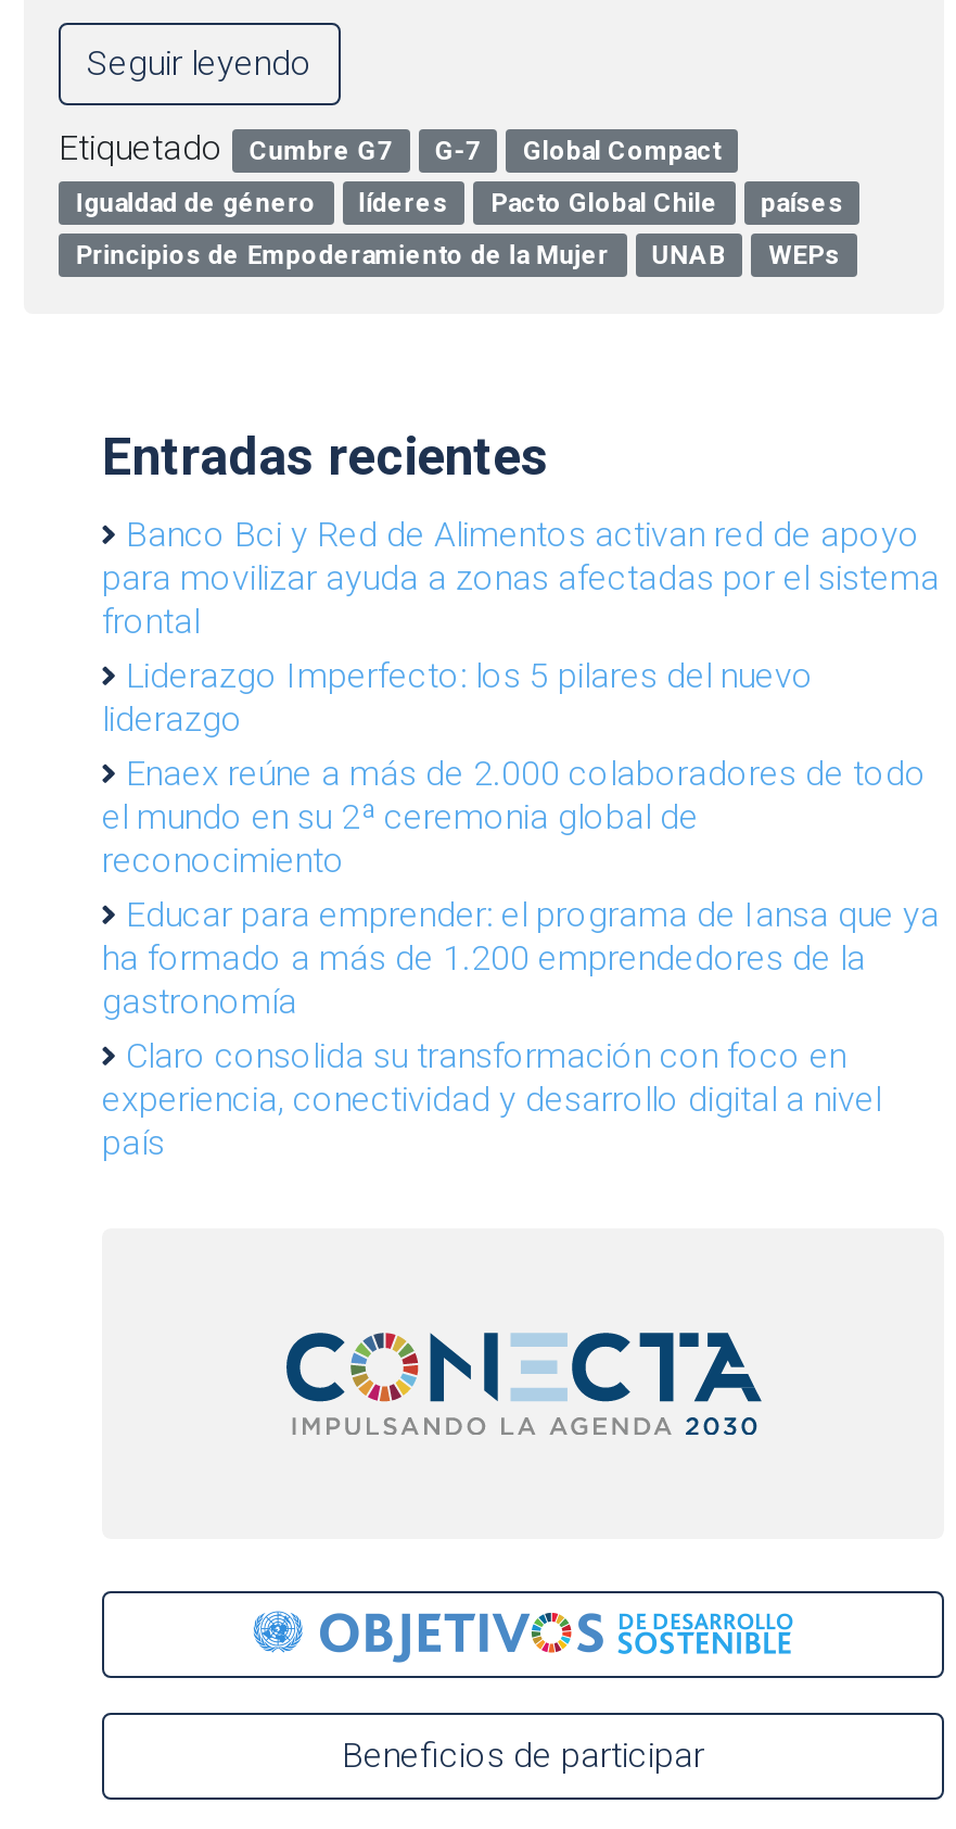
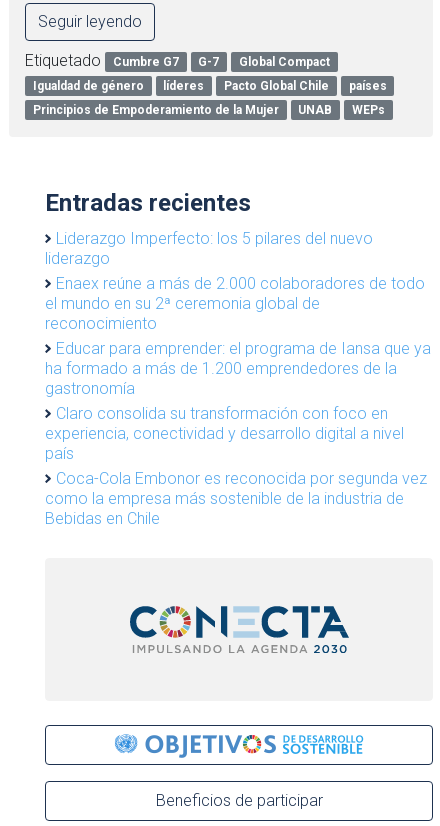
- Banco Bci y Red de Alimentos activan red de apoyo
- para movilizar ayuda a zonas afectadas por el sistema
- frontal

moved up: Liderazgo Imperfecto: los 5 pilares del nuevo | liderazgo | Enaex reúne a más de 2.000 colaboradores de todo | ... | experiencia, conectividad y desarrollo digital a nivel | país

+ Coca-Cola Embonor es reconocida por segunda vez
+ como la empresa más sostenible de la industria de
+ Bebidas en Chile
